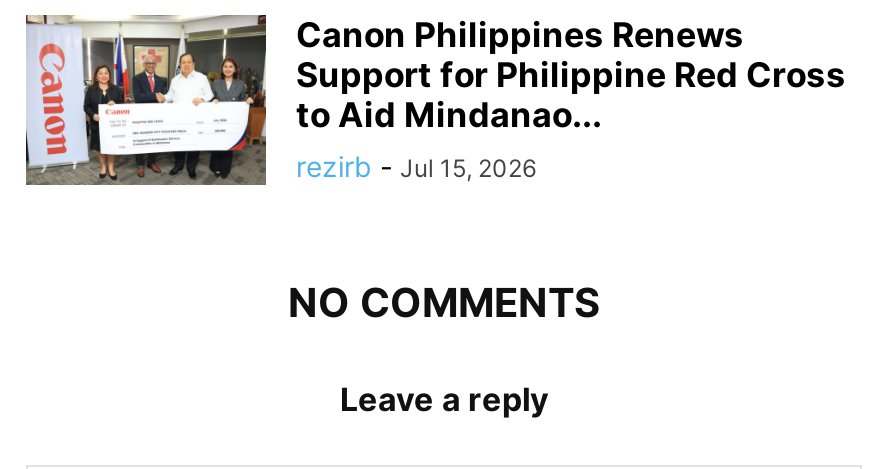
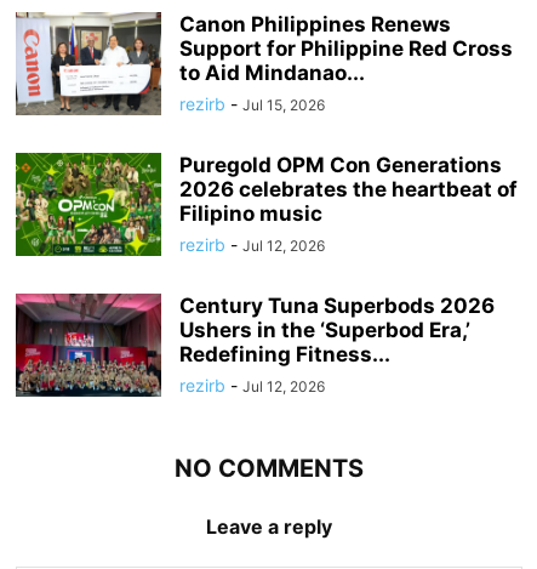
+ [image]
+ Puregold OPM Con Generations
+ 2026 celebrates the heartbeat of
+ Filipino music
+ rezirb - Jul 12, 2026
+ Century Tuna Superbods 2026
+ Ushers in the ‘Superbod Era,’
+ Redefining Fitness...
+ rezirb - Jul 12, 2026

+ [image]
